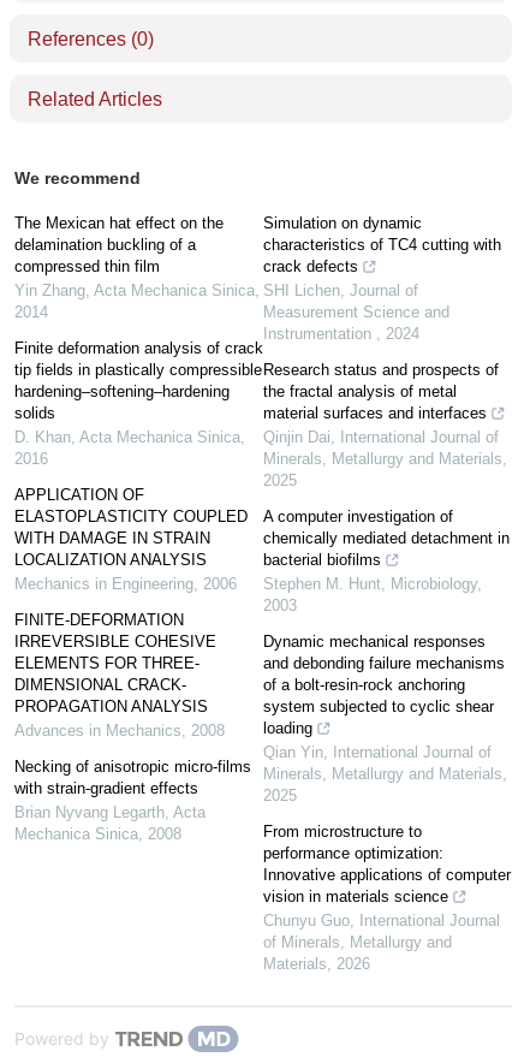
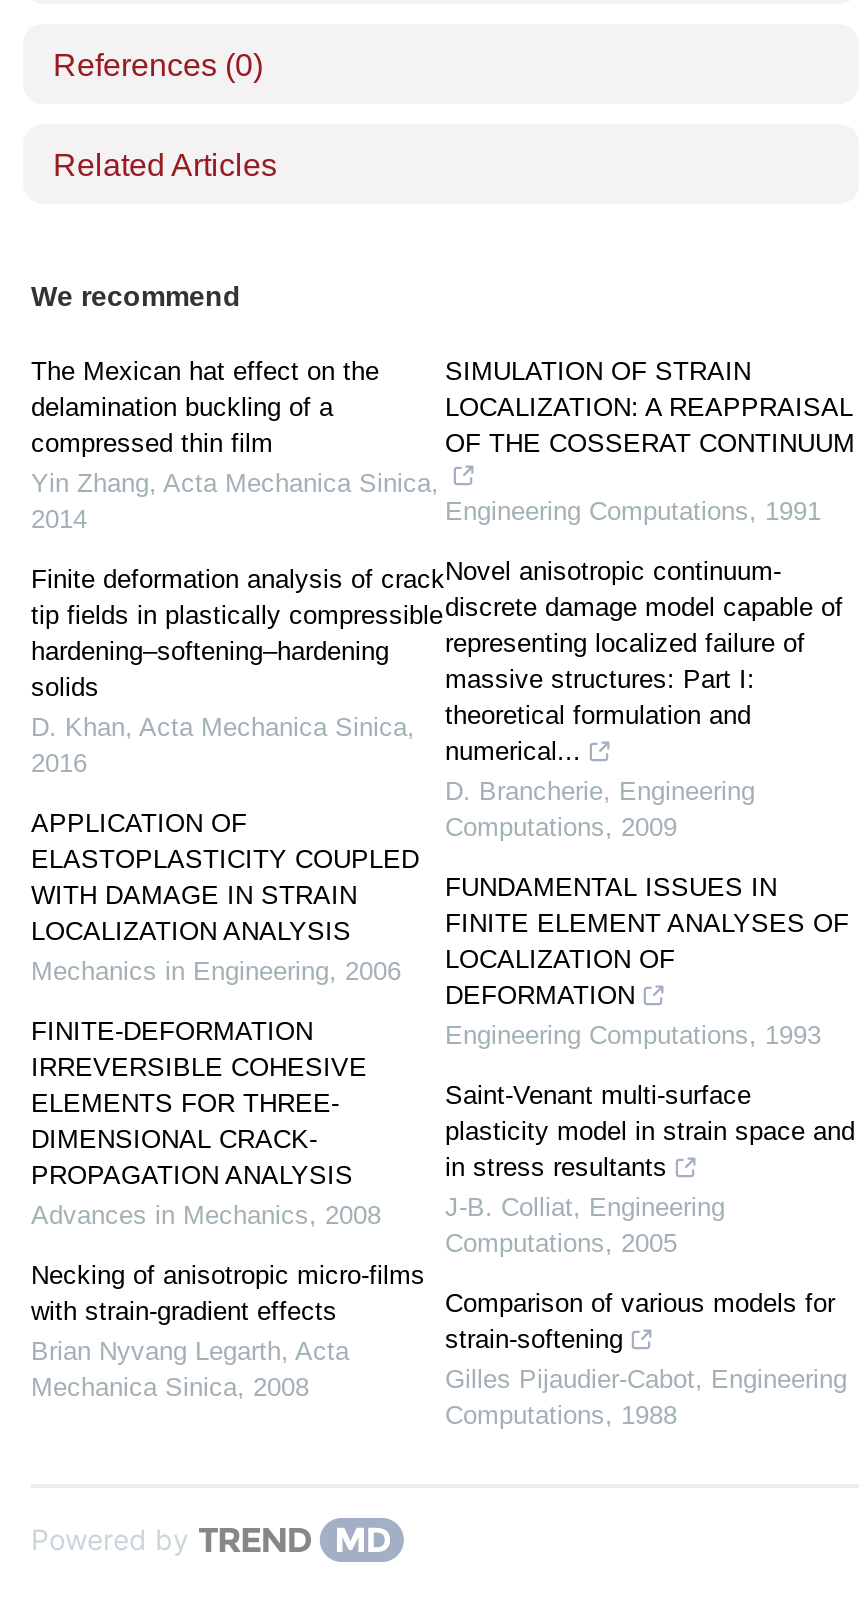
- Simulation on dynamic
- characteristics of TC4 cutting with
- crack defects
- SHI Lichen, Journal of
- Measurement Science and
- Instrumentation, 2024
- Research status and prospects of
- the fractal analysis of metal
- material surfaces and interfaces
- Qinjin Dai, International Journal of
- Minerals, Metallurgy and Materials,
- 2025
- A computer investigation of
- chemically mediated detachment in
- bacterial biofilms
- Stephen M. Hunt, Microbiology,
- 2003
- Dynamic mechanical responses
- and debonding failure mechanisms
- of a bolt-resin-rock anchoring
- system subjected to cyclic shear
- loading
- Qian Yin, International Journal of
- Minerals, Metallurgy and Materials,
- 2025
- From microstructure to
- performance optimization:
- Innovative applications of computer
- vision in materials science
- Chunyu Guo, International Journal
- of Minerals, Metallurgy and
- Materials, 2026
+ SIMULATION OF STRAIN
+ LOCALIZATION: A REAPPRAISAL
+ OF THE COSSERAT CONTINUUM
+ Engineering Computations, 1991
+ Novel anisotropic continuum‐
+ discrete damage model capable of
+ representing localized failure of
+ massive structures: Part I:
+ theoretical formulation and
+ numerical...
+ D. Brancherie, Engineering
+ Computations, 2009
+ FUNDAMENTAL ISSUES IN
+ FINITE ELEMENT ANALYSES OF
+ LOCALIZATION OF
+ DEFORMATION
+ Engineering Computations, 1993
+ Saint‐Venant multi‐surface
+ plasticity model in strain space and
+ in stress resultants
+ J‐B. Colliat, Engineering
+ Computations, 2005
+ Comparison of various models for
+ strain‐softening
+ Gilles Pijaudier‐Cabot, Engineering
+ Computations, 1988
